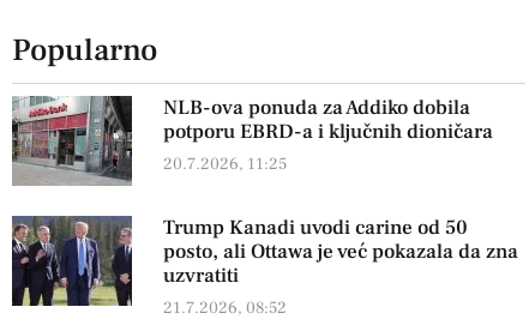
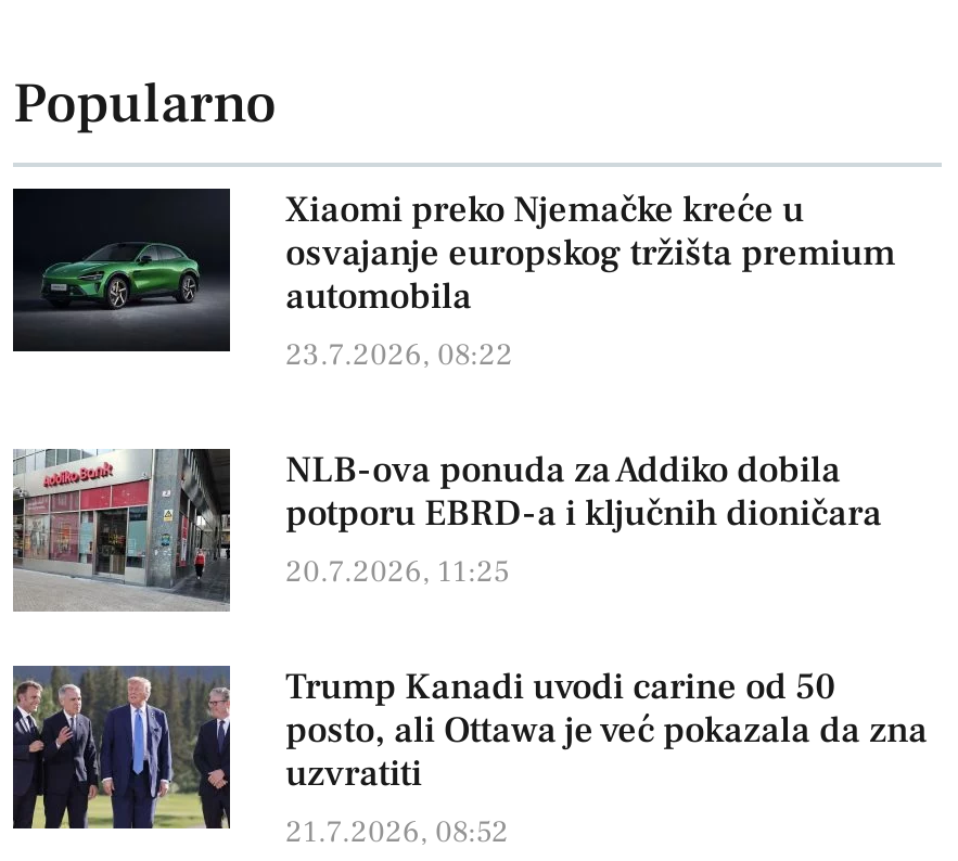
+ [image]
+ Xiaomi preko Njemačke kreće u
+ osvajanje europskog tržišta premium
+ automobila
+ 23.7.2026, 08:22
